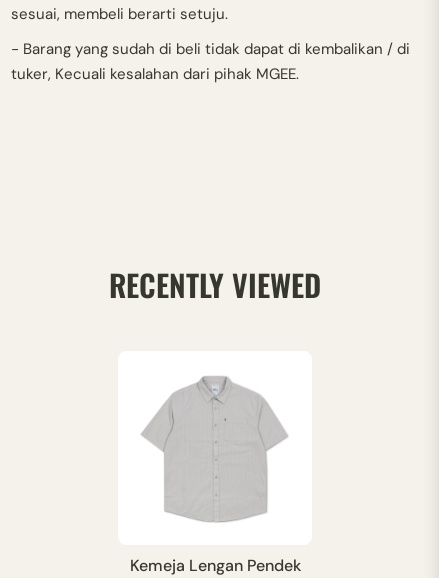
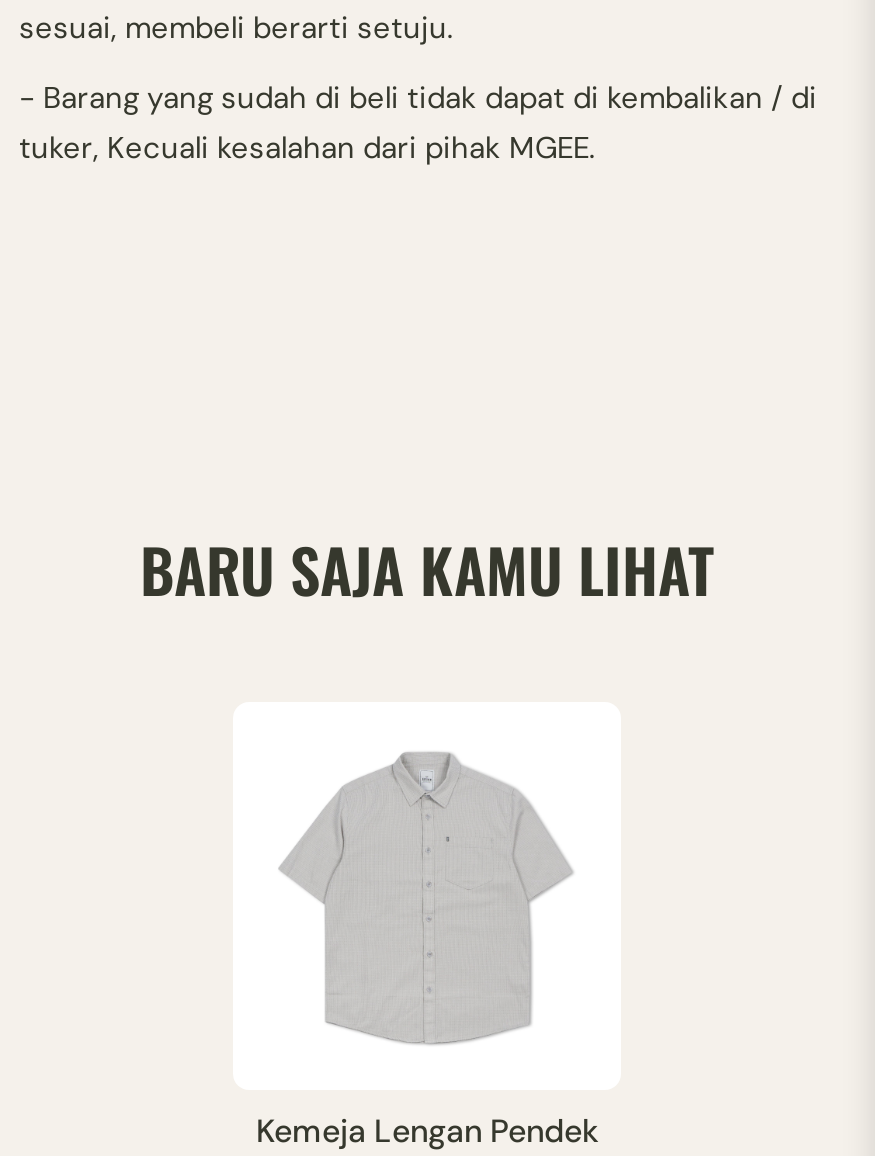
- RECENTLY VIEWED
+ BARU SAJA KAMU LIHAT
